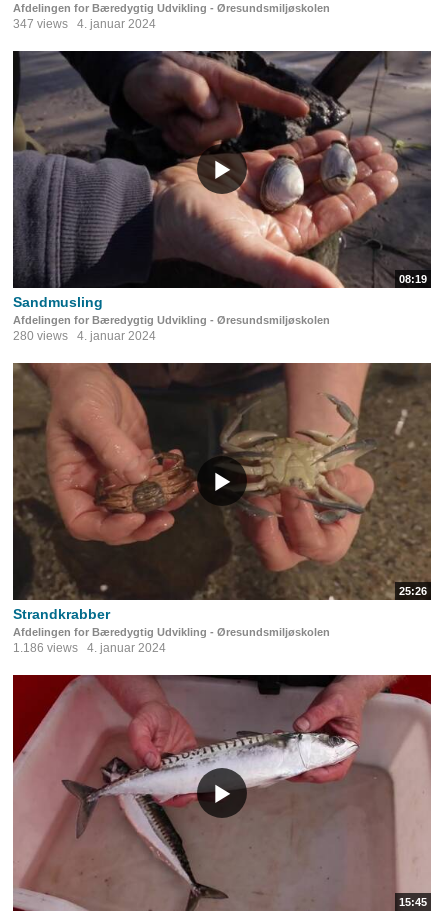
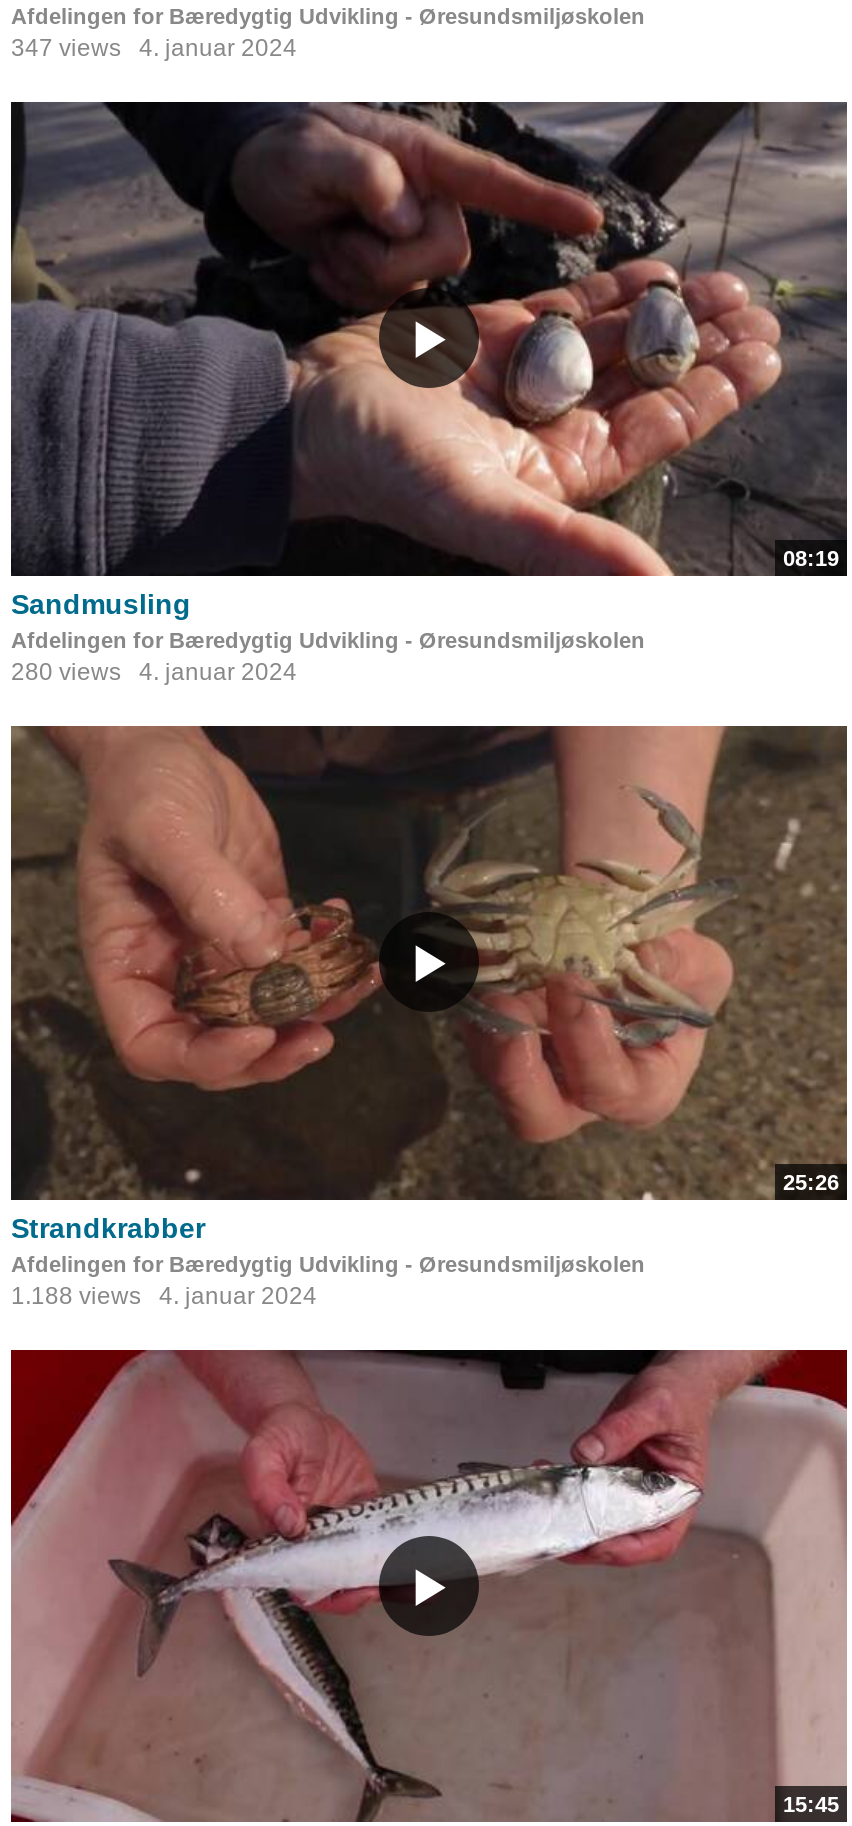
- 1.186 views 4. januar 2024
+ 1.188 views 4. januar 2024
